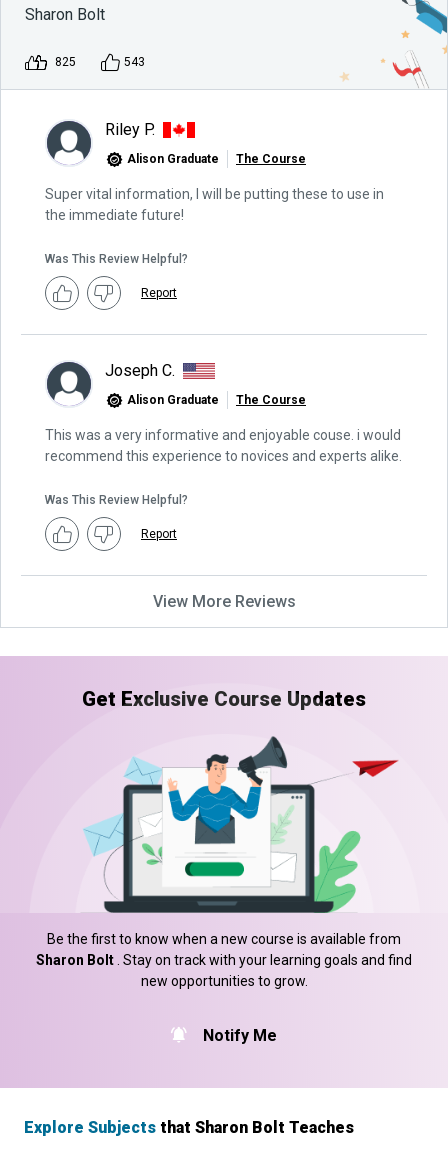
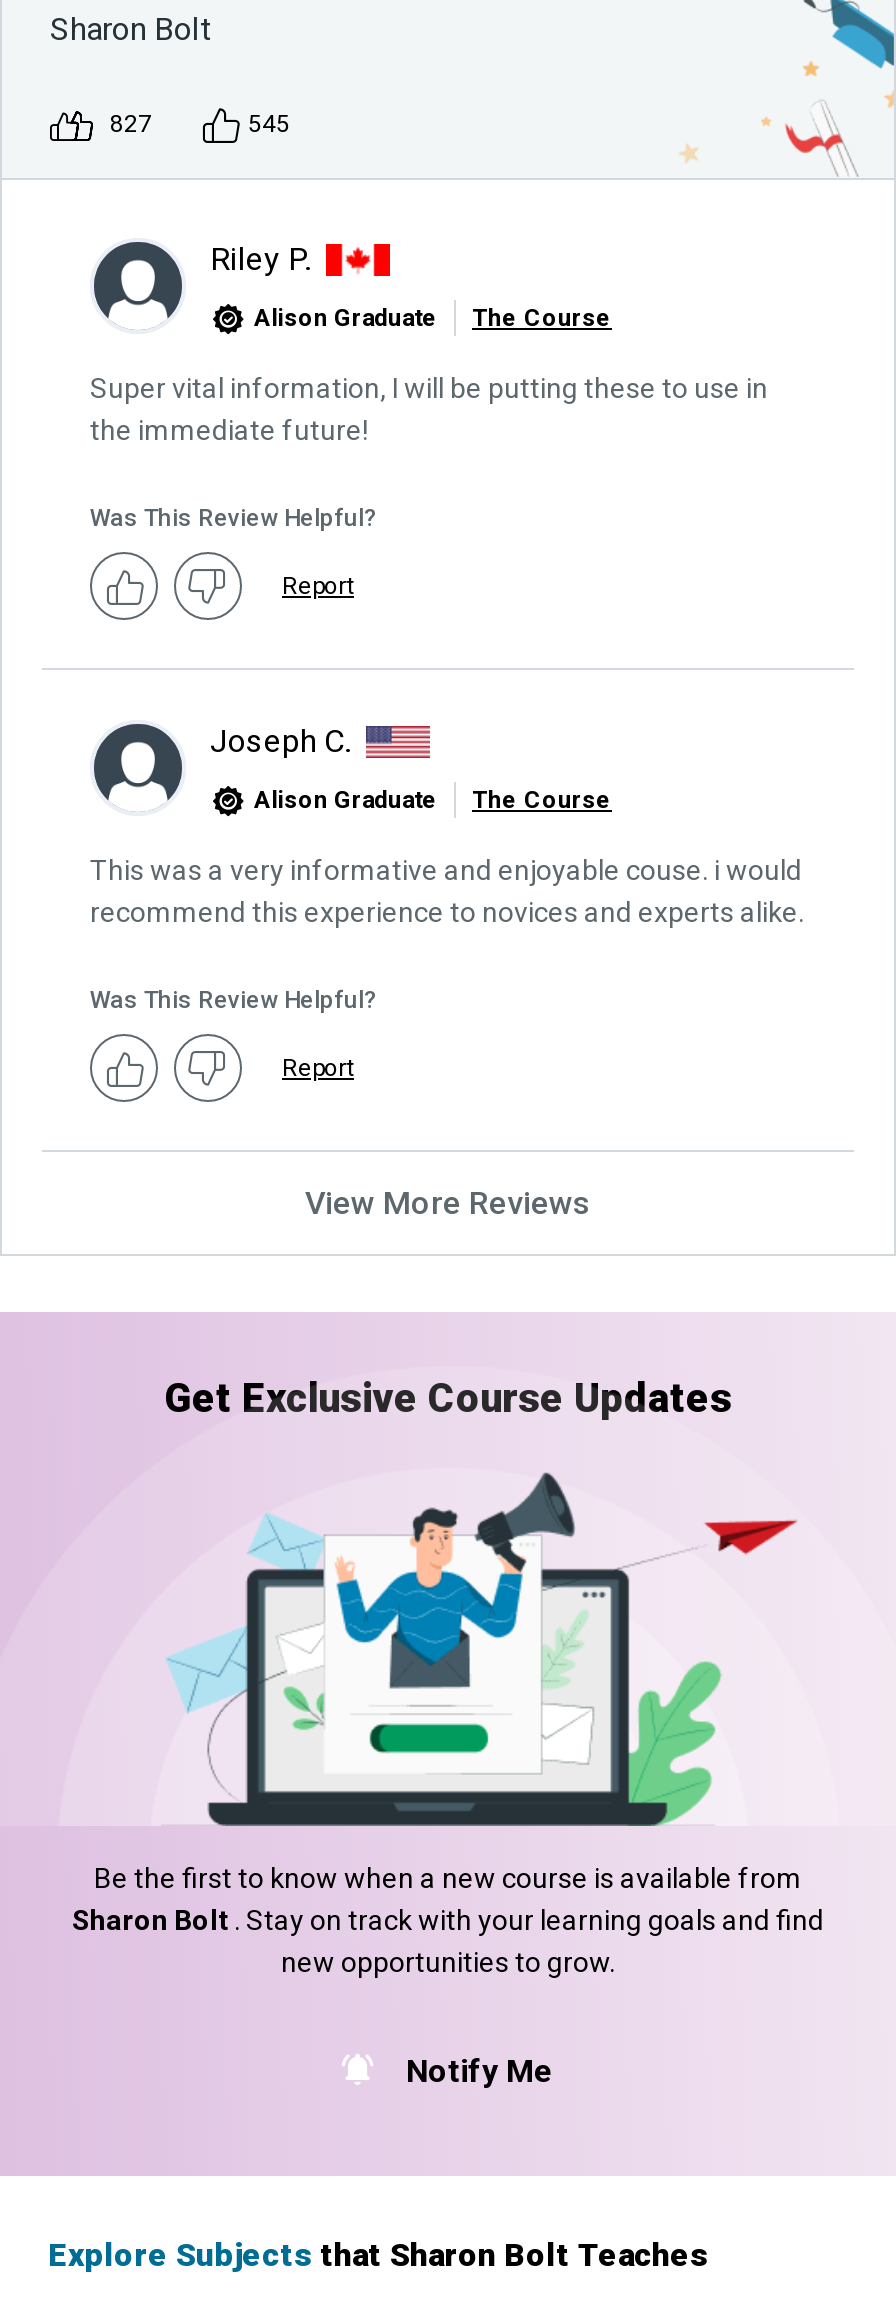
- 825
+ 827

- 543
+ 545
